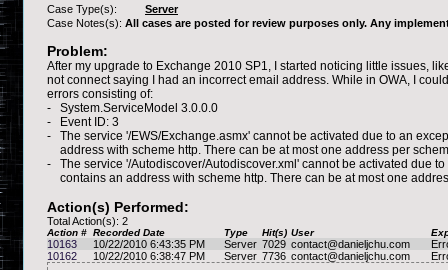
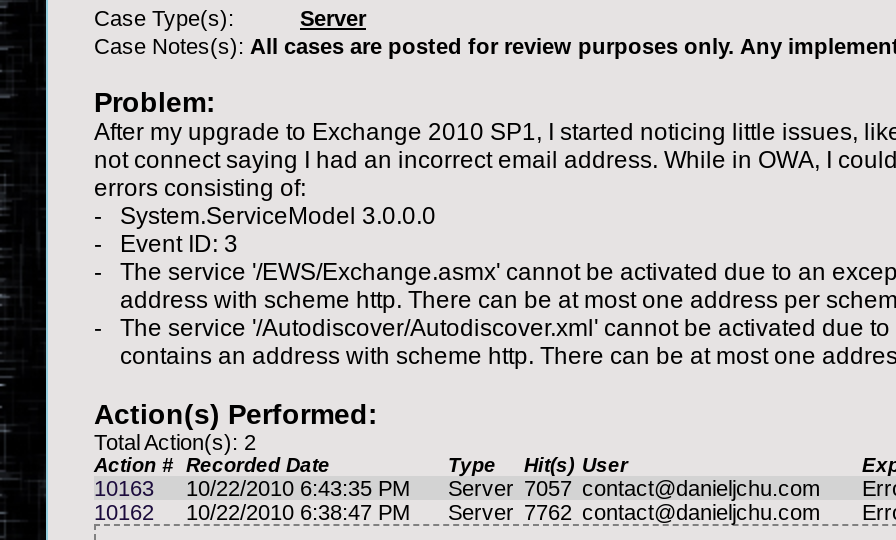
- Server 7029 contact@danieljchu.com
+ Server 7057 contact@danieljchu.com

- Server 7736 contact@danieljchu.com
+ Server 7762 contact@danieljchu.com
